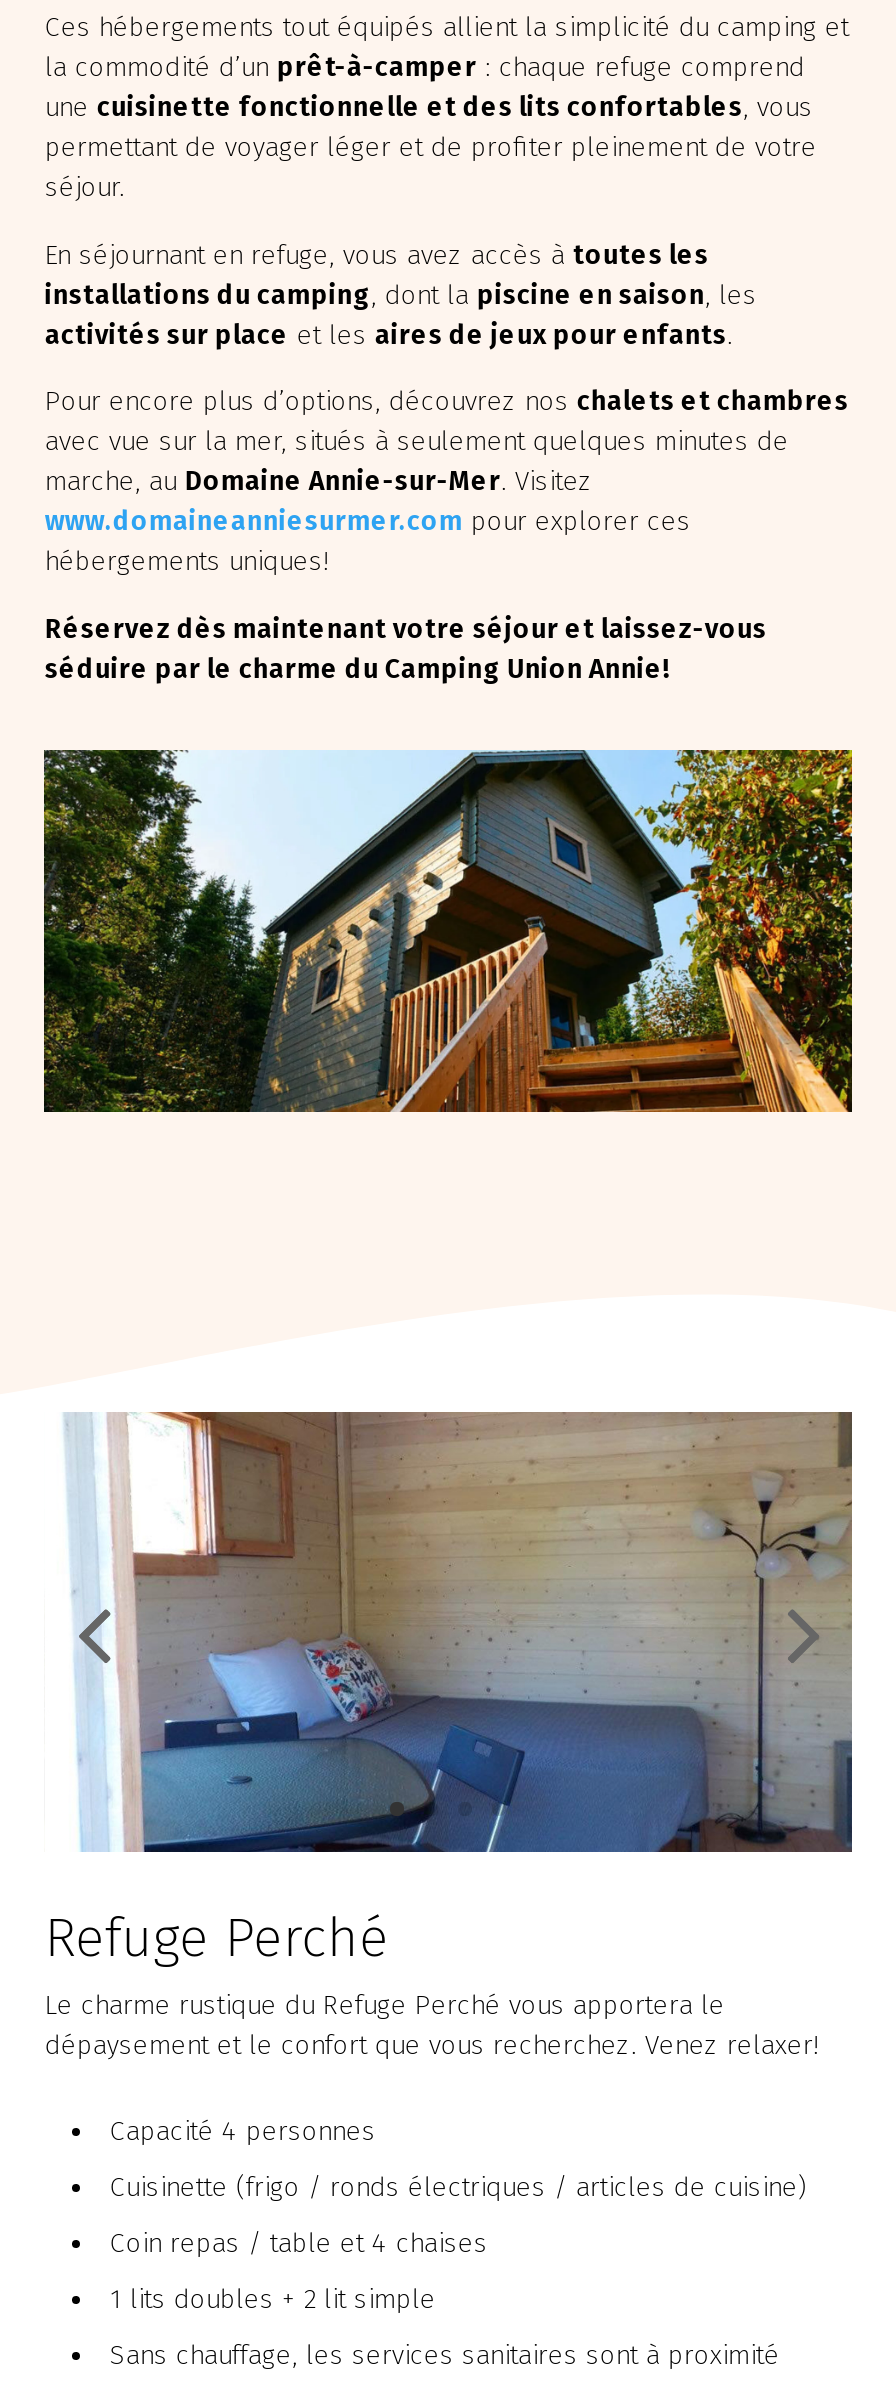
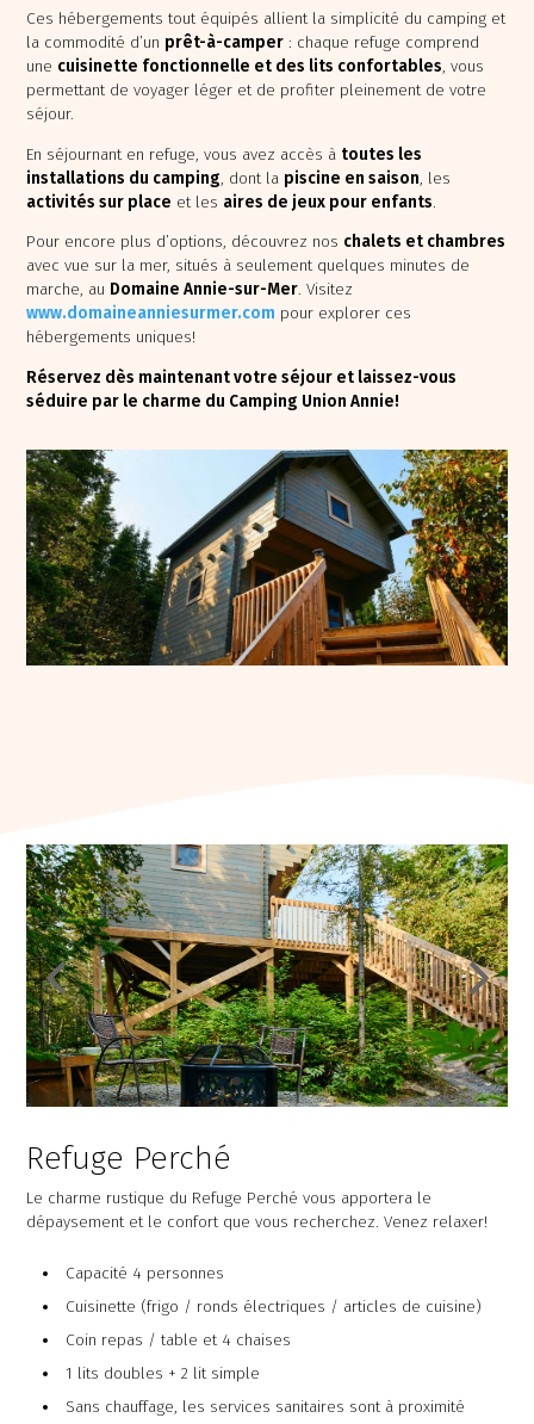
- [image]
+ [image]
